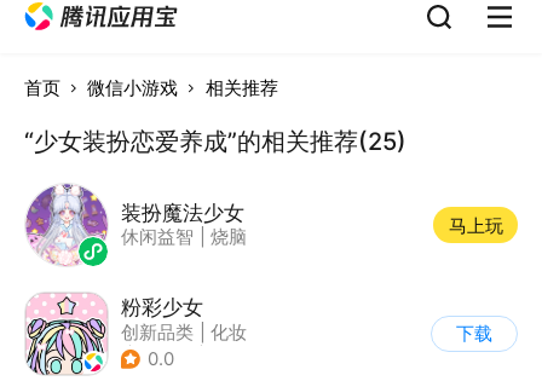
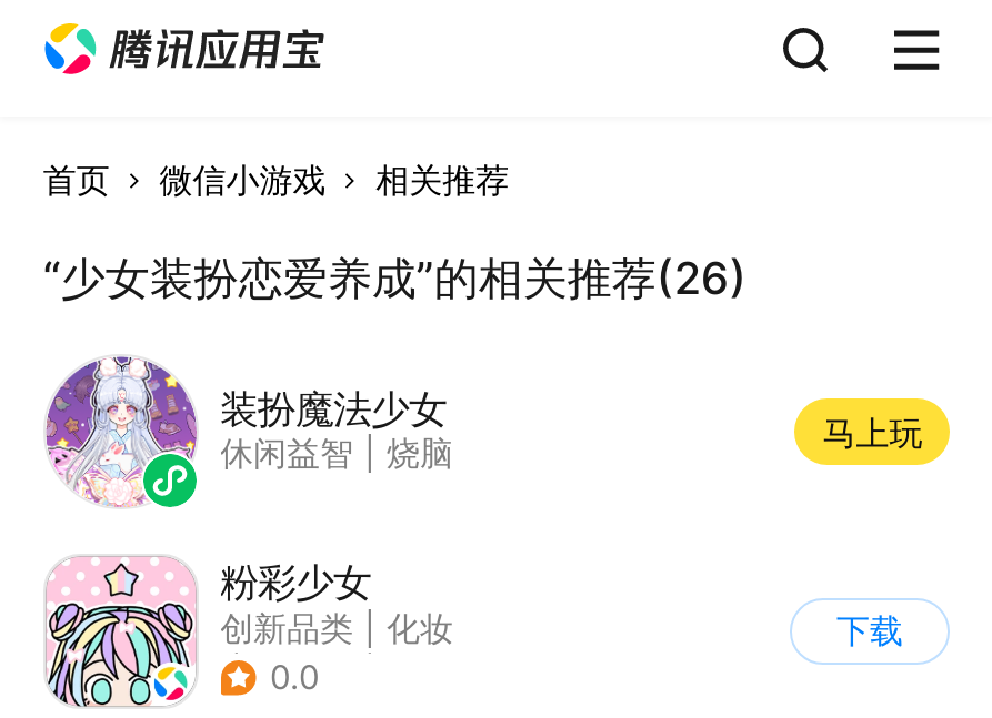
- “少女装扮恋爱养成”的相关推荐(25)
+ “少女装扮恋爱养成”的相关推荐(26)
